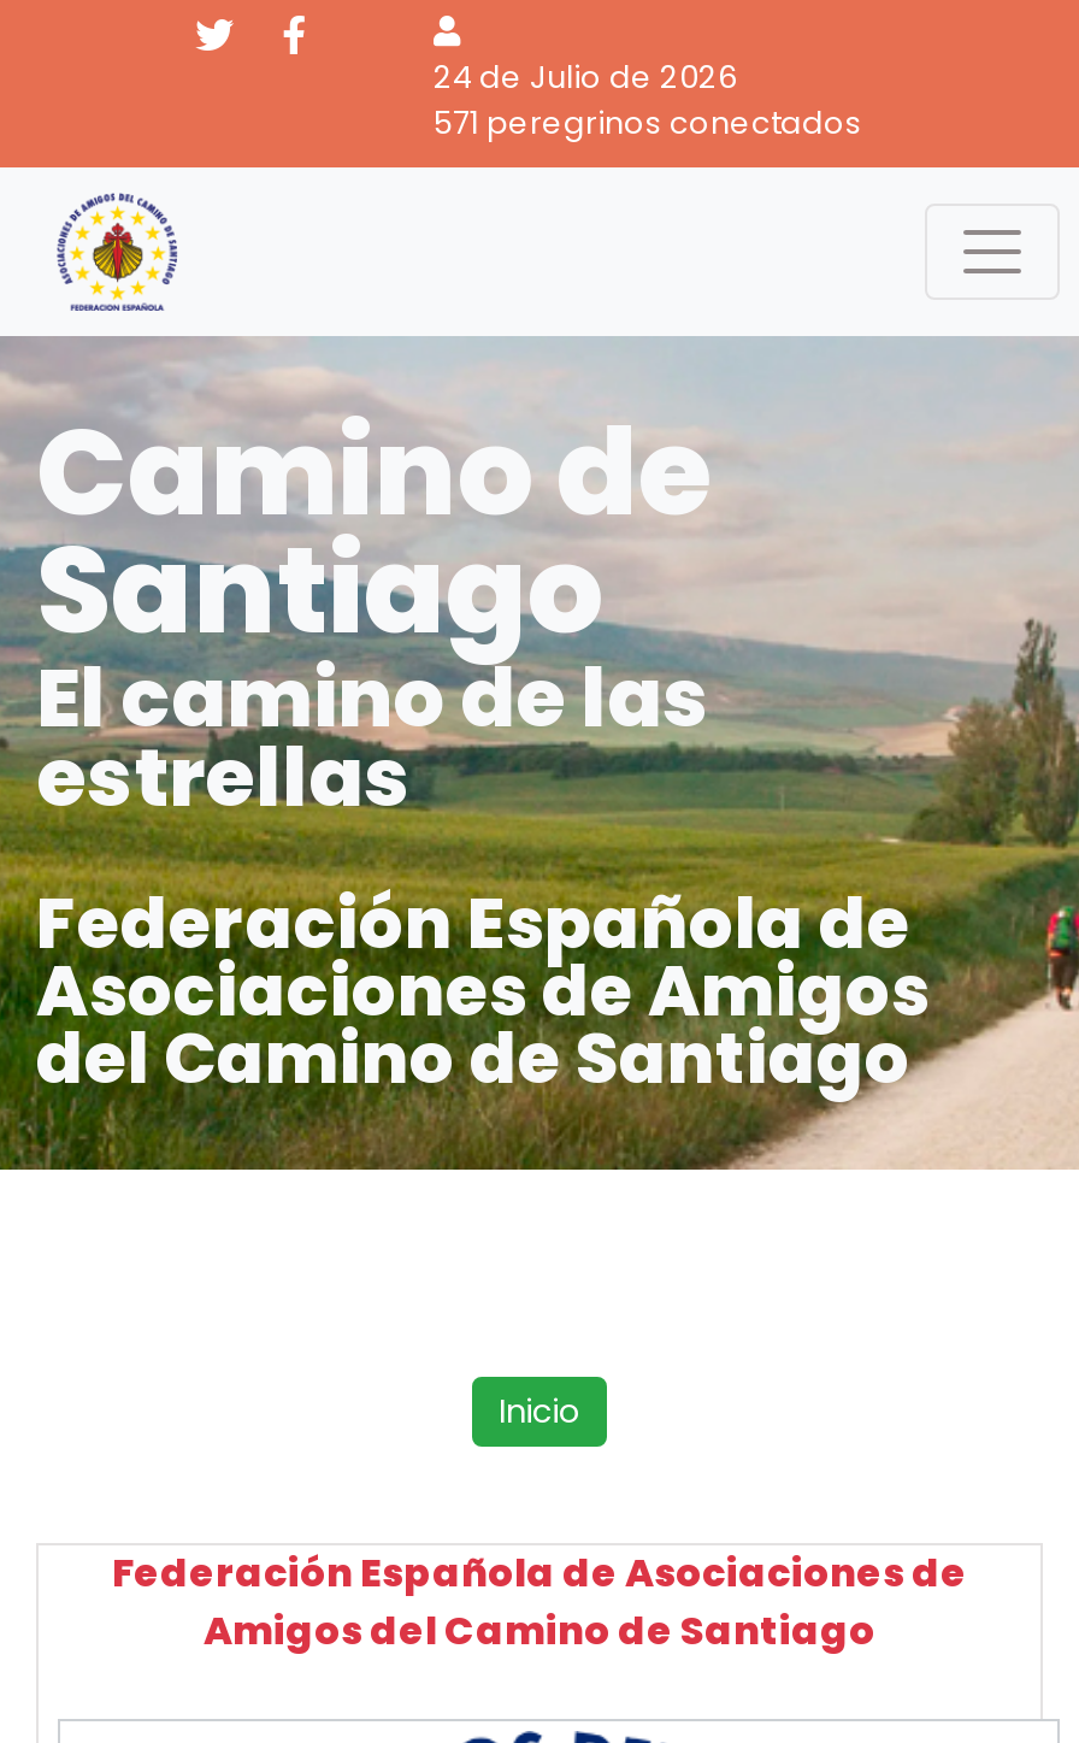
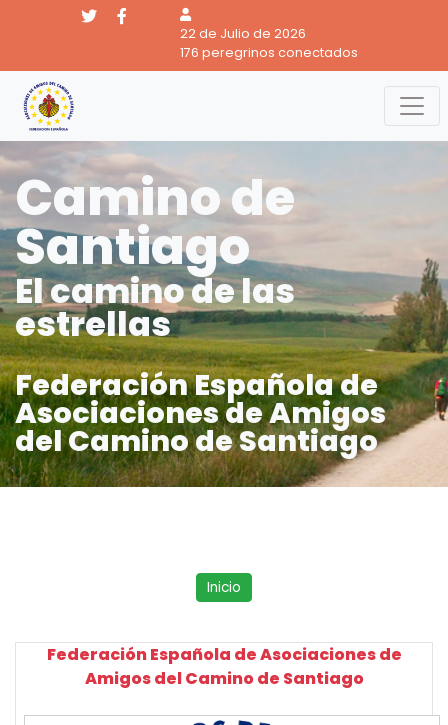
- 24 de Julio de 2026
+ 22 de Julio de 2026

- 571 peregrinos conectados
+ 176 peregrinos conectados
